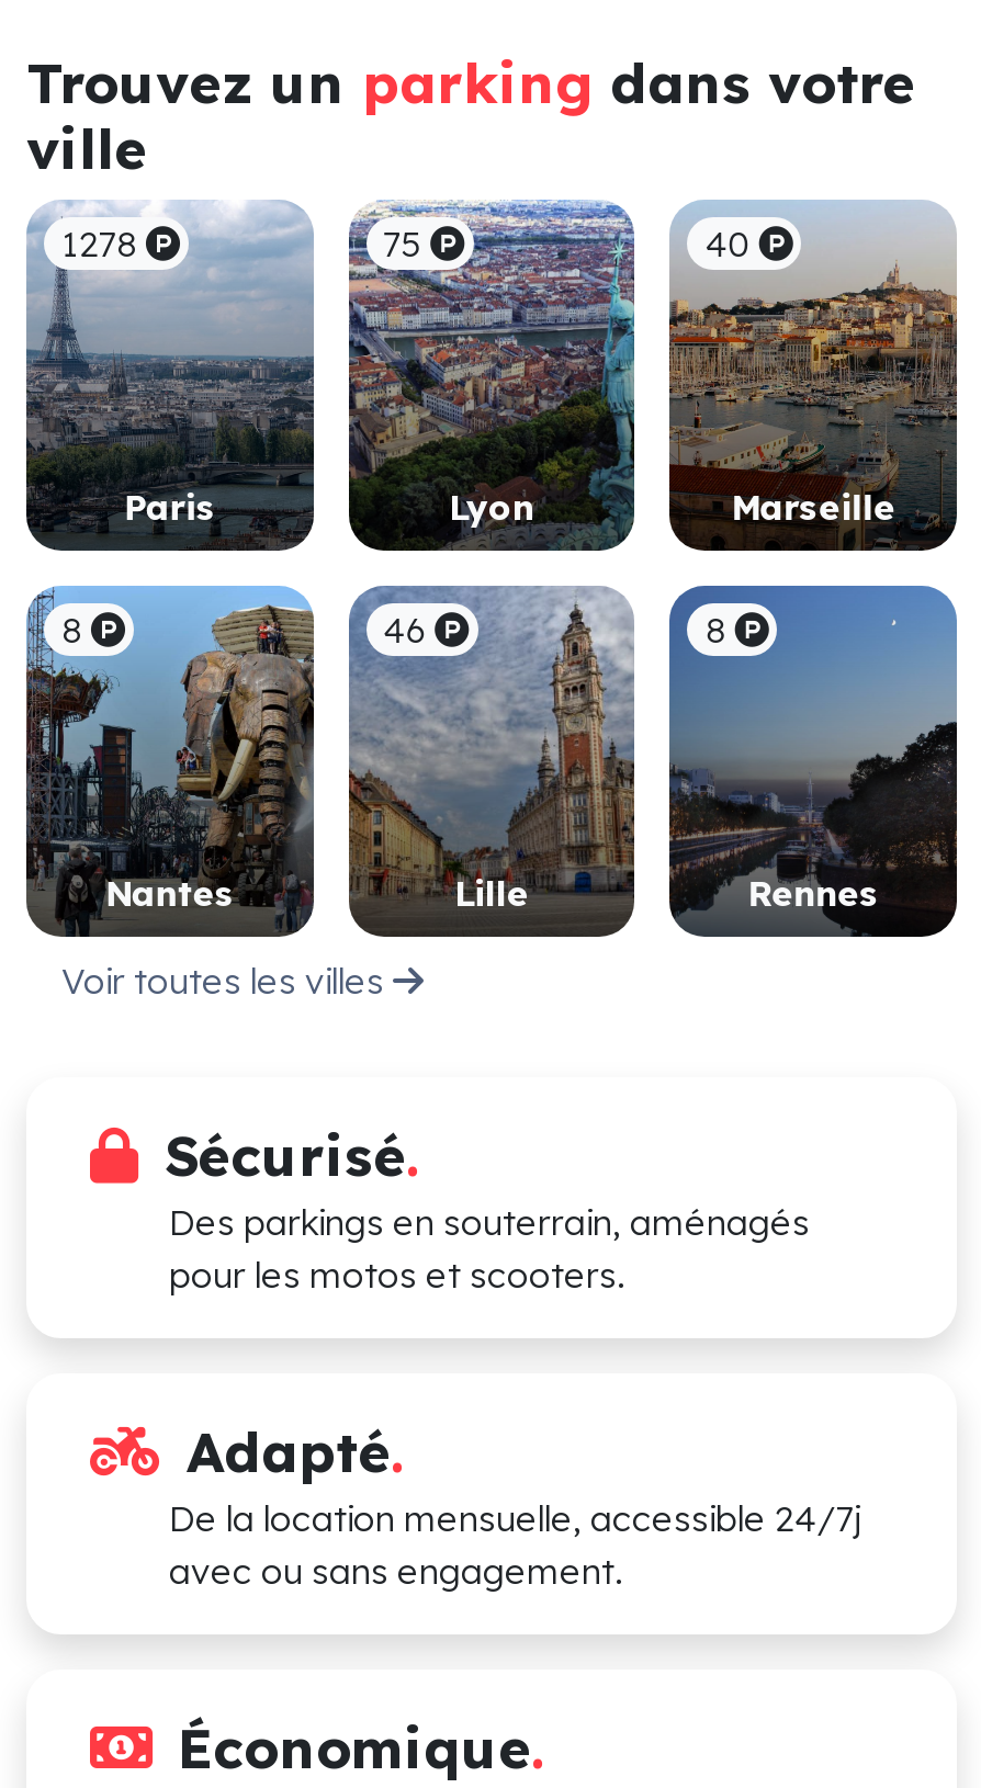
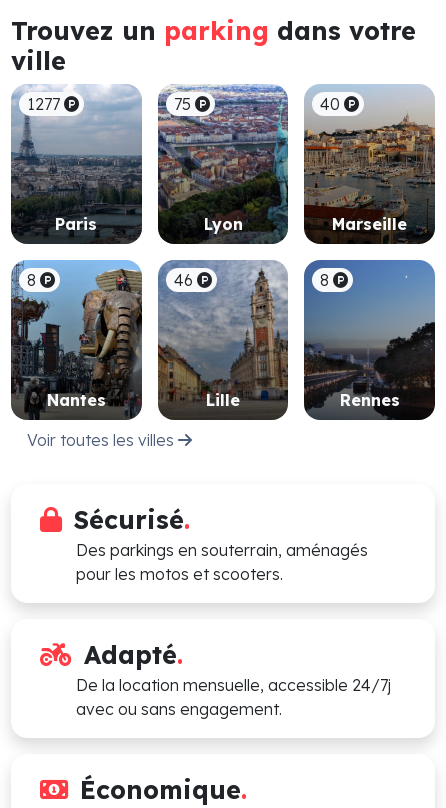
- 1278
+ 1277
